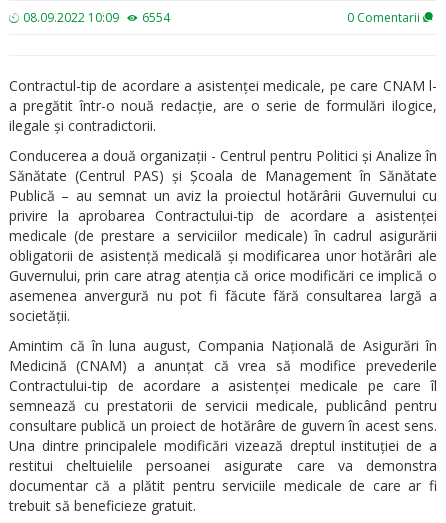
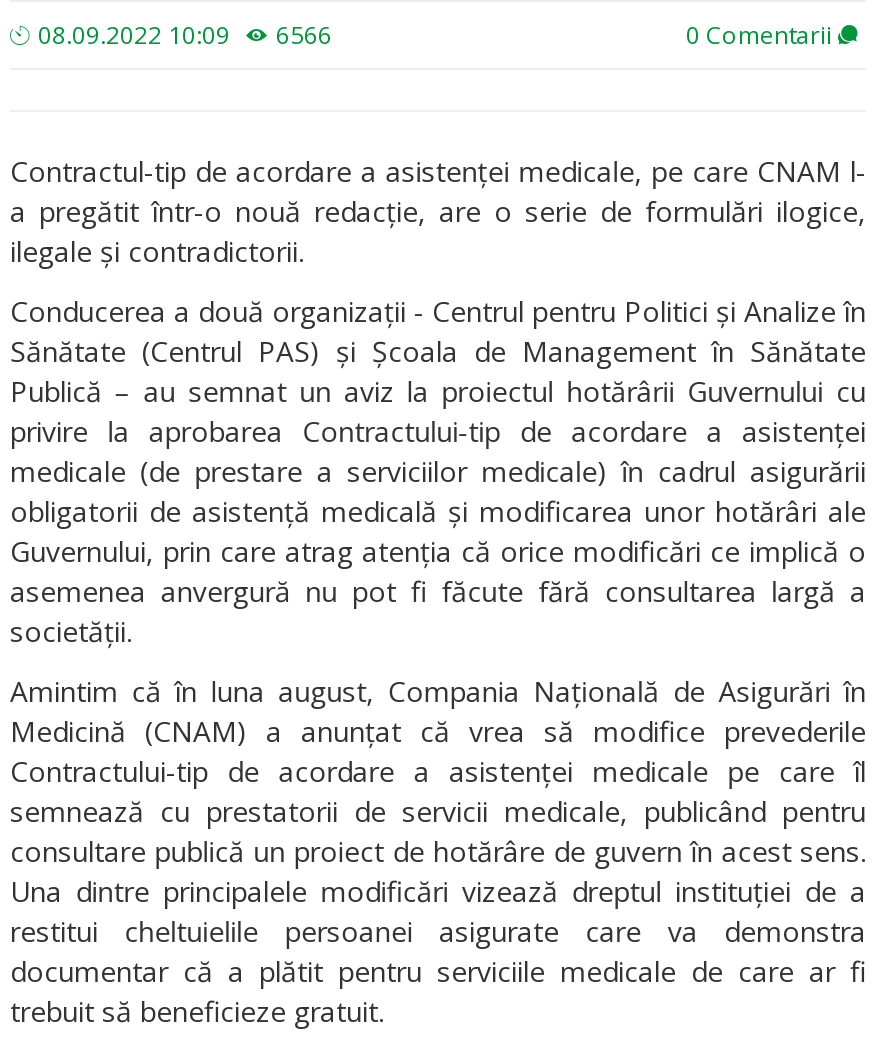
- 08.09.2022 10:09 6554
+ 08.09.2022 10:09 6566
